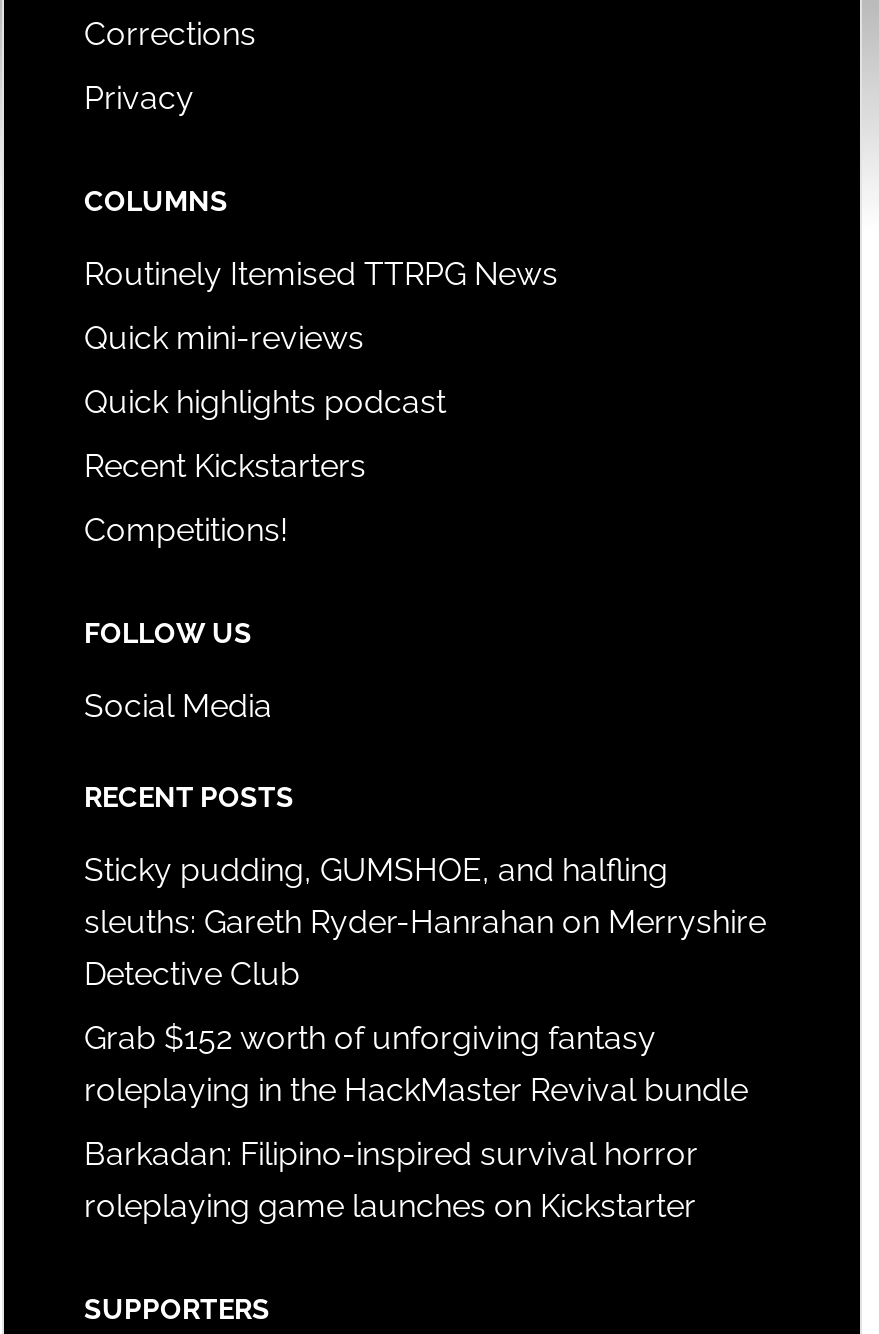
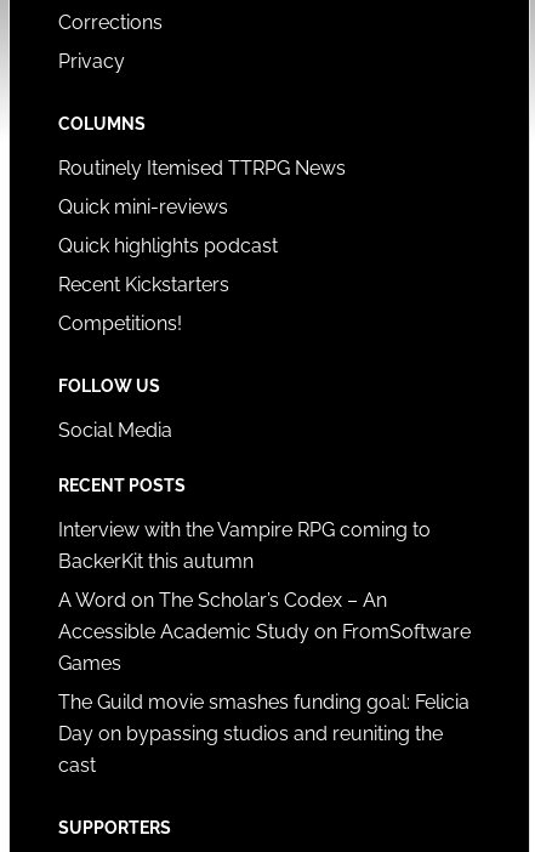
- Sticky pudding, GUMSHOE, and halfling
- sleuths: Gareth Ryder-Hanrahan on Merryshire
- Detective Club
+ Interview with the Vampire RPG coming to
+ BackerKit this autumn

- Grab $152 worth of unforgiving fantasy
- roleplaying in the HackMaster Revival bundle
+ A Word on The Scholar’s Codex – An
+ Accessible Academic Study on FromSoftware
+ Games

- Barkadan: Filipino-inspired survival horror
- roleplaying game launches on Kickstarter
+ The Guild movie smashes funding goal: Felicia
+ Day on bypassing studios and reuniting the
+ cast
